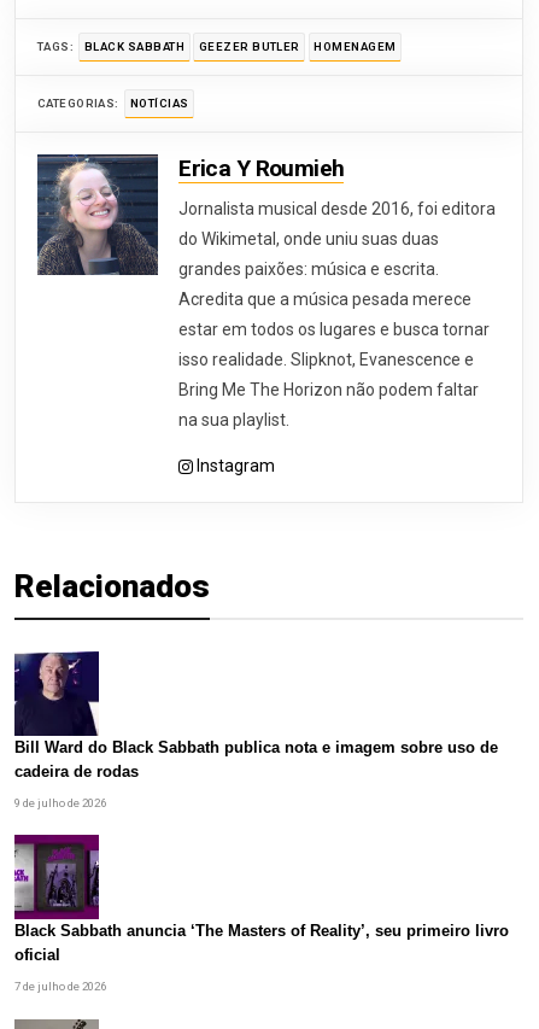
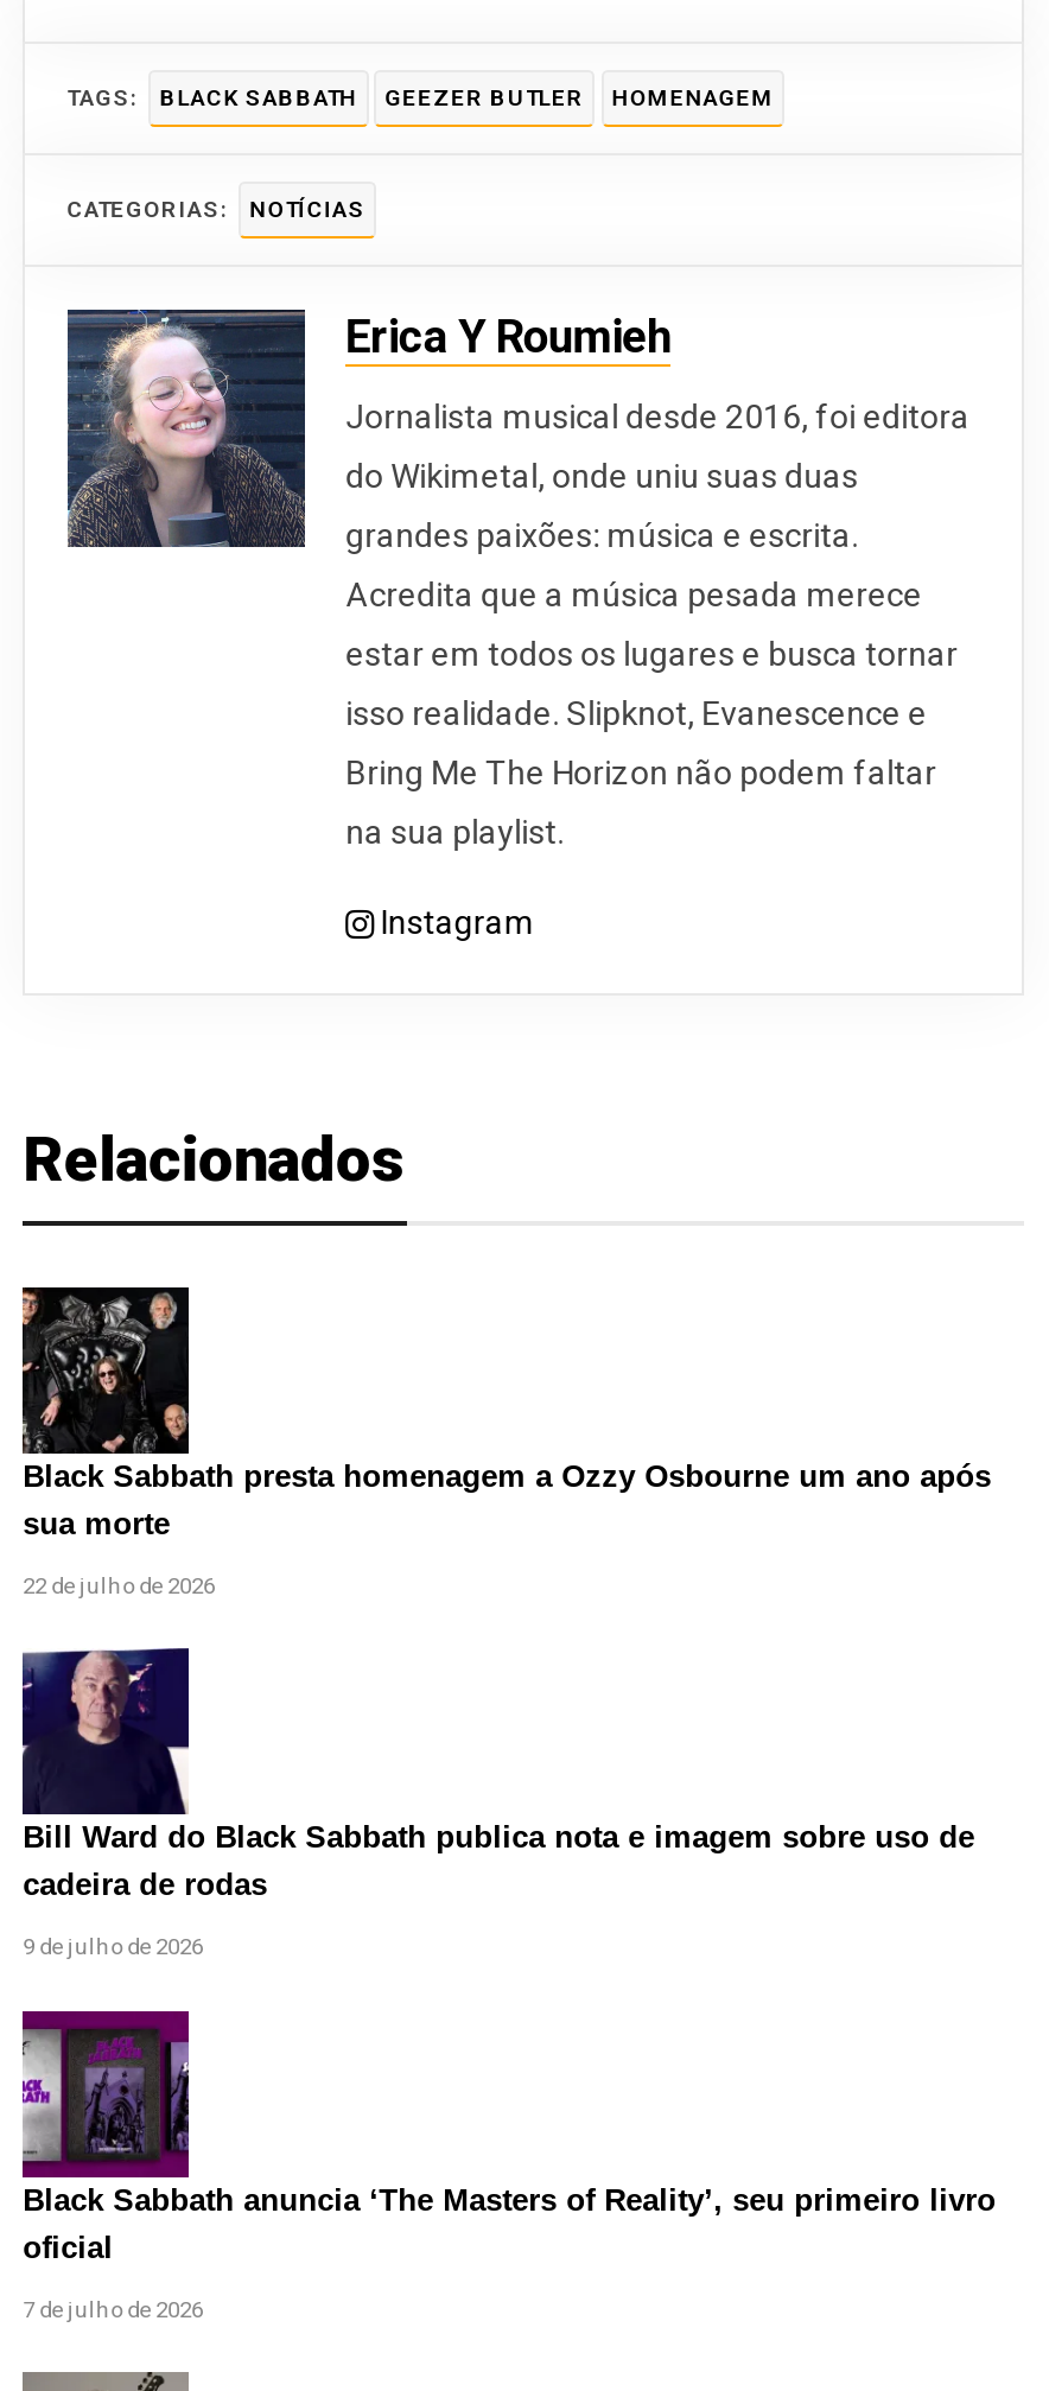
+ [image]
+ Black Sabbath presta homenagem a Ozzy Osbourne um ano após
+ sua morte
+ 22 de julho de 2026
